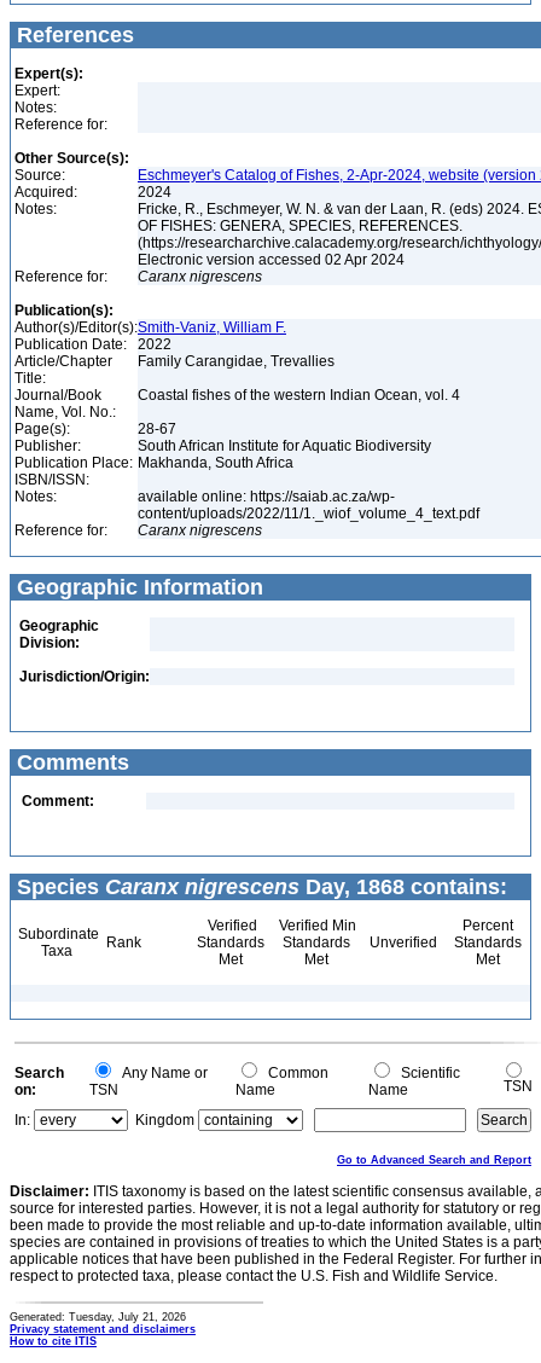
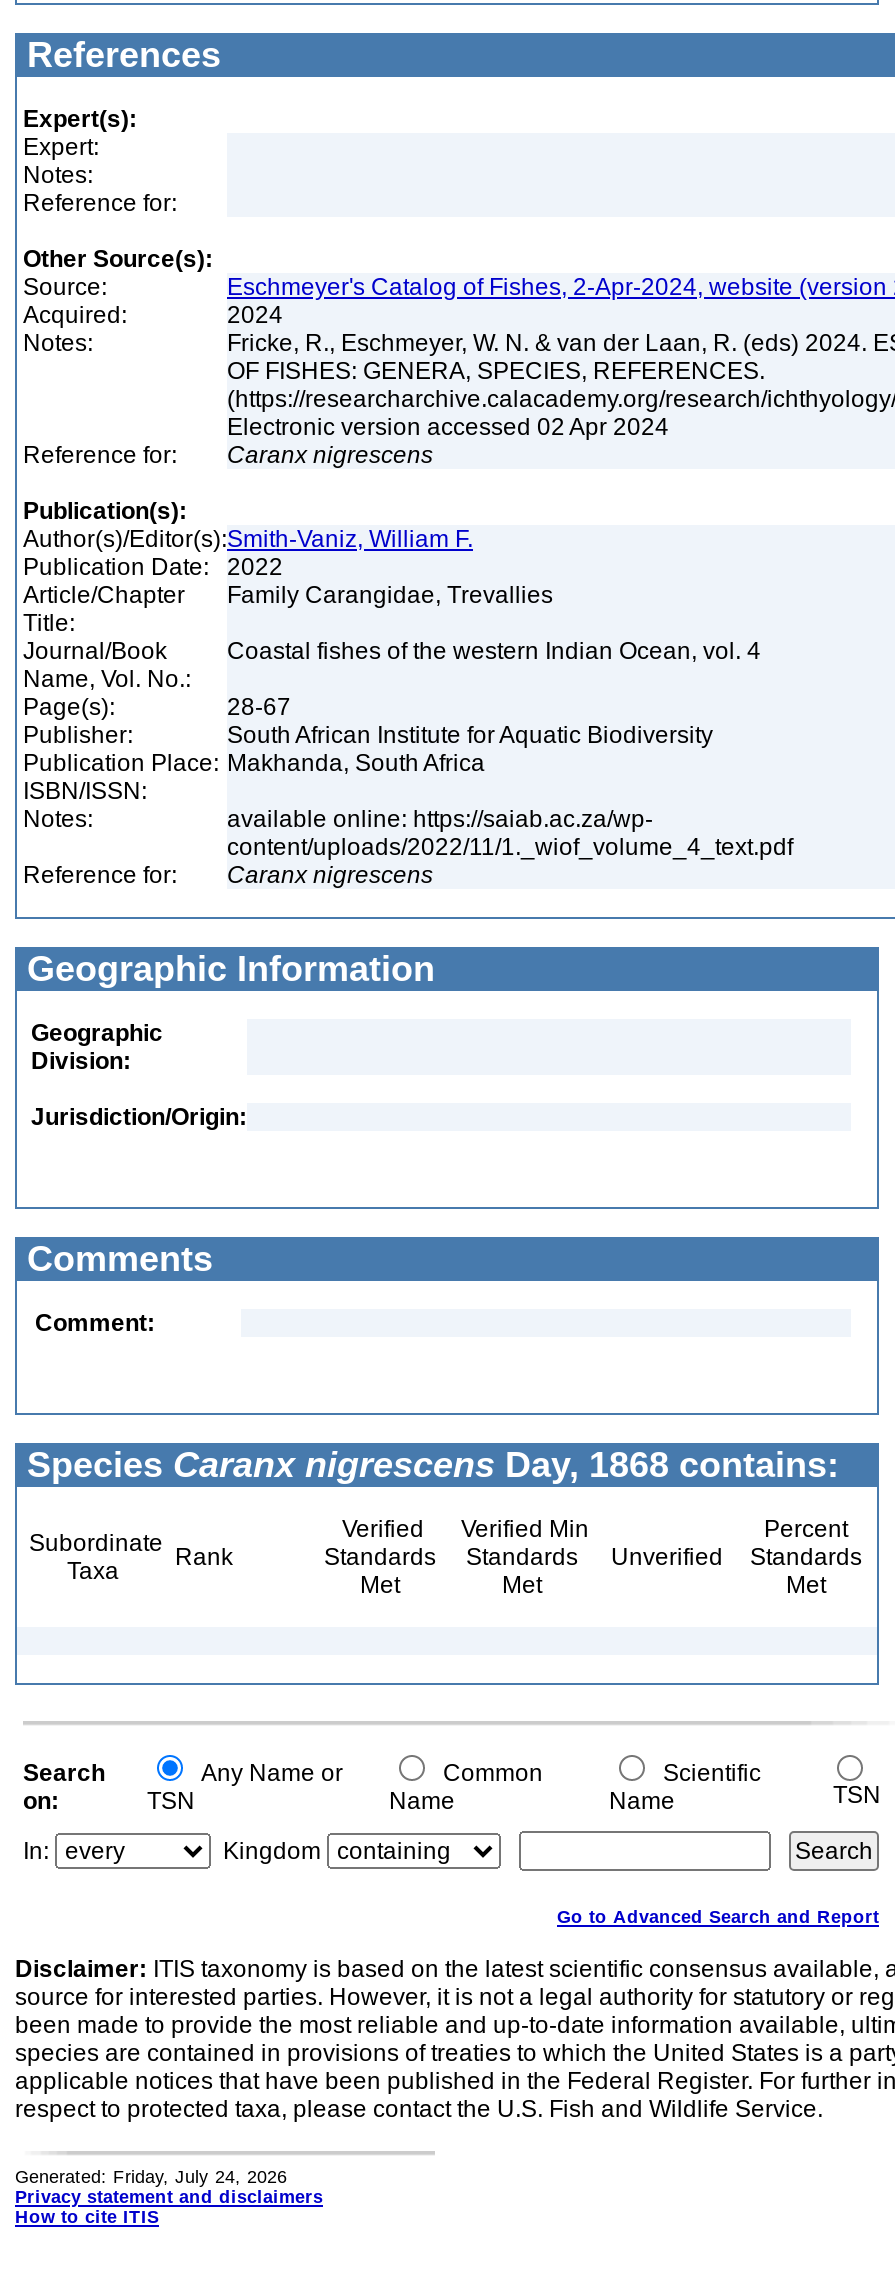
- Generated: Tuesday, July 21, 2026
+ Generated: Friday, July 24, 2026
